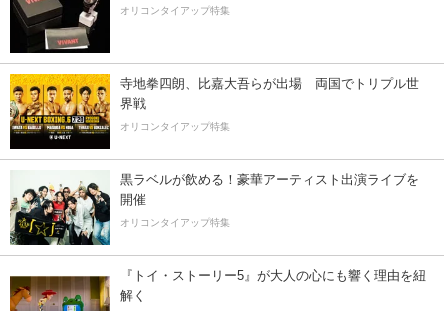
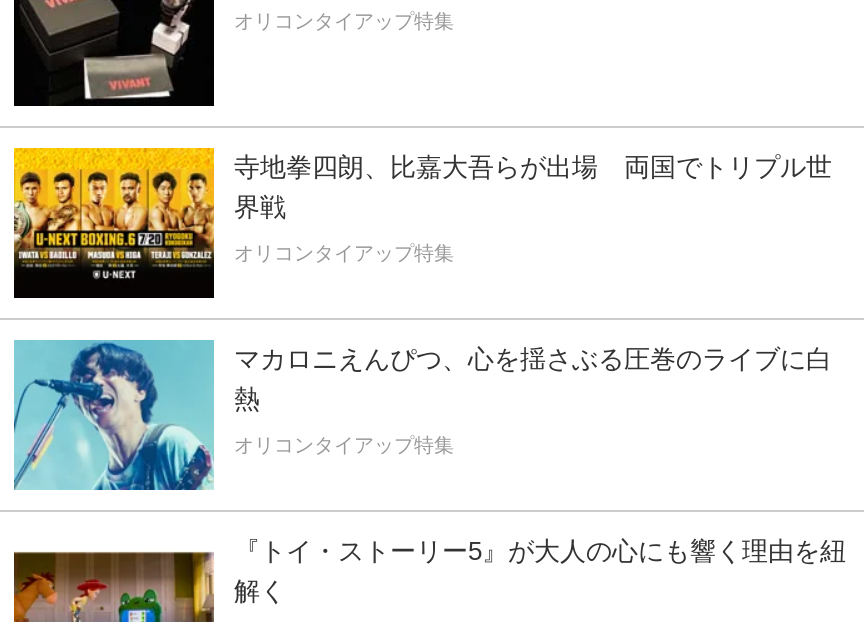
- [image]
- 黒ラベルが飲める！豪華アーティスト出演ライブを
- 開催
+ [image]
+ マカロニえんぴつ、心を揺さぶる圧巻のライブに白
+ 熱
